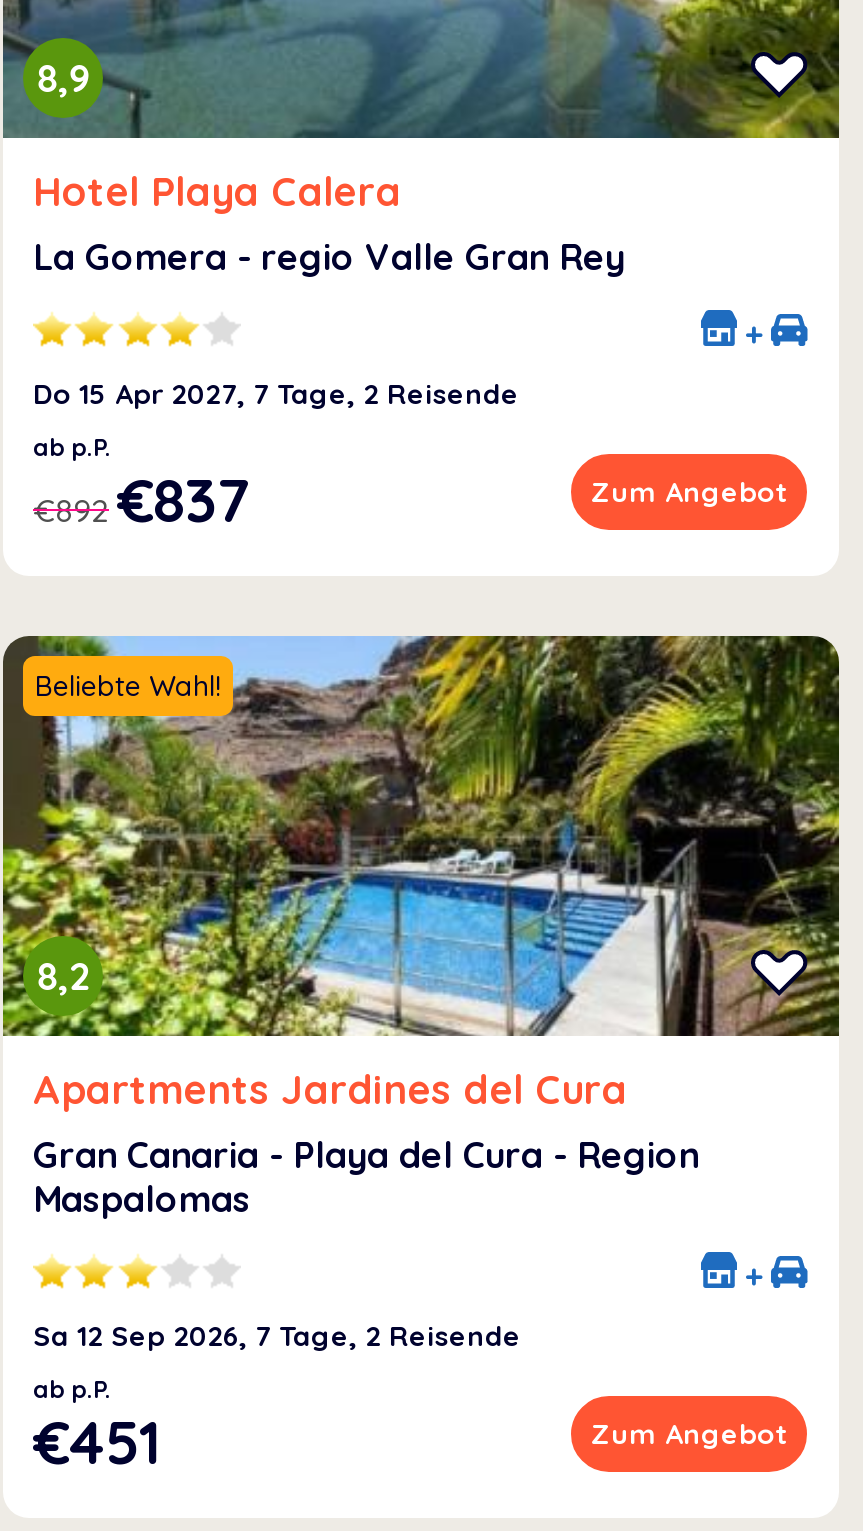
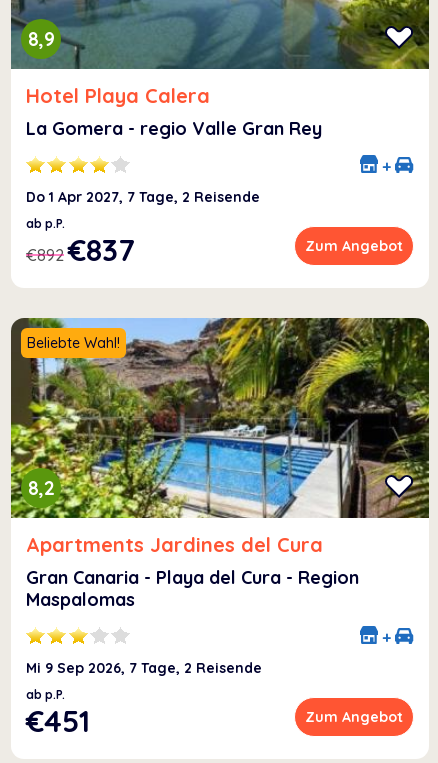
- Do 15 Apr 2027, 7 Tage, 2 Reisende
+ Do 1 Apr 2027, 7 Tage, 2 Reisende

- Sa 12 Sep 2026, 7 Tage, 2 Reisende
+ Mi 9 Sep 2026, 7 Tage, 2 Reisende
